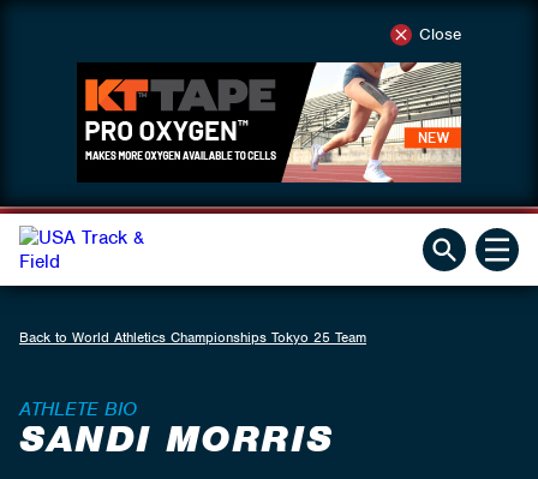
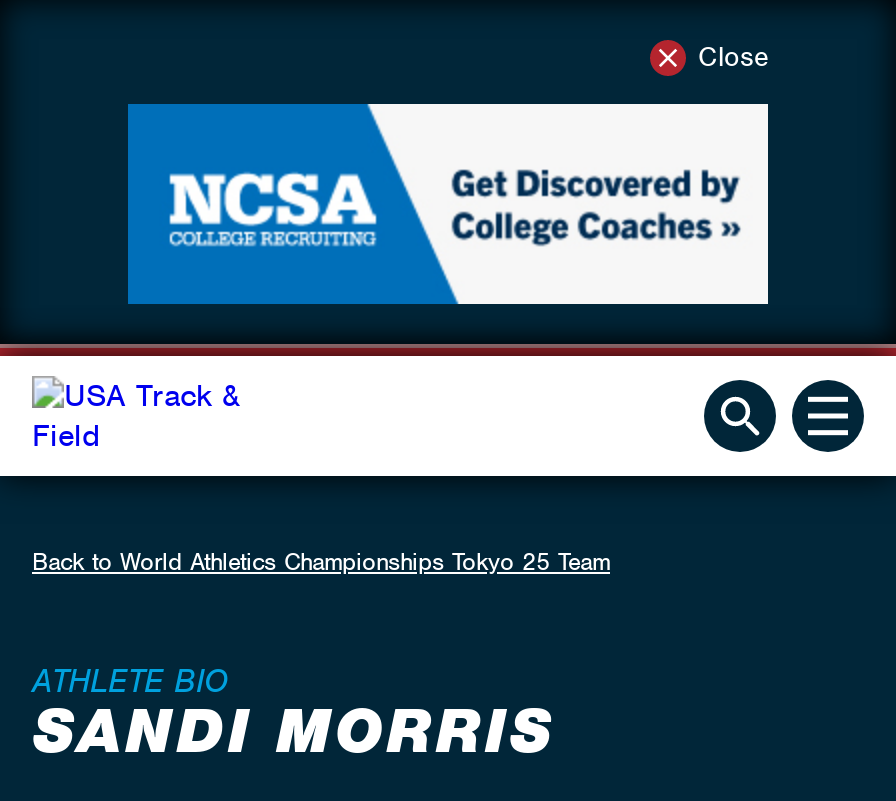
- [image]
+ [image]
